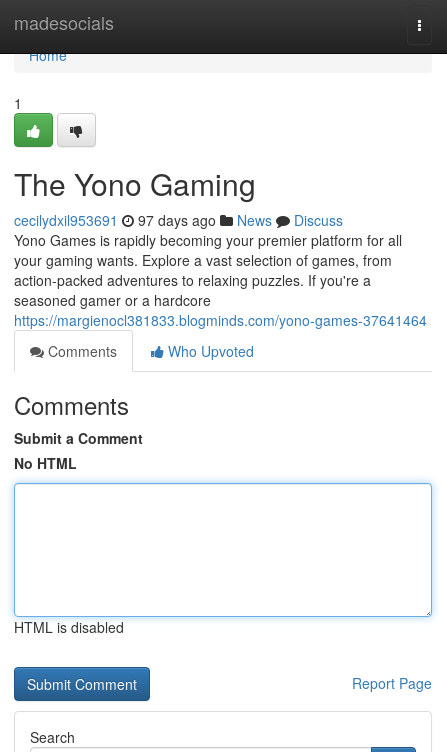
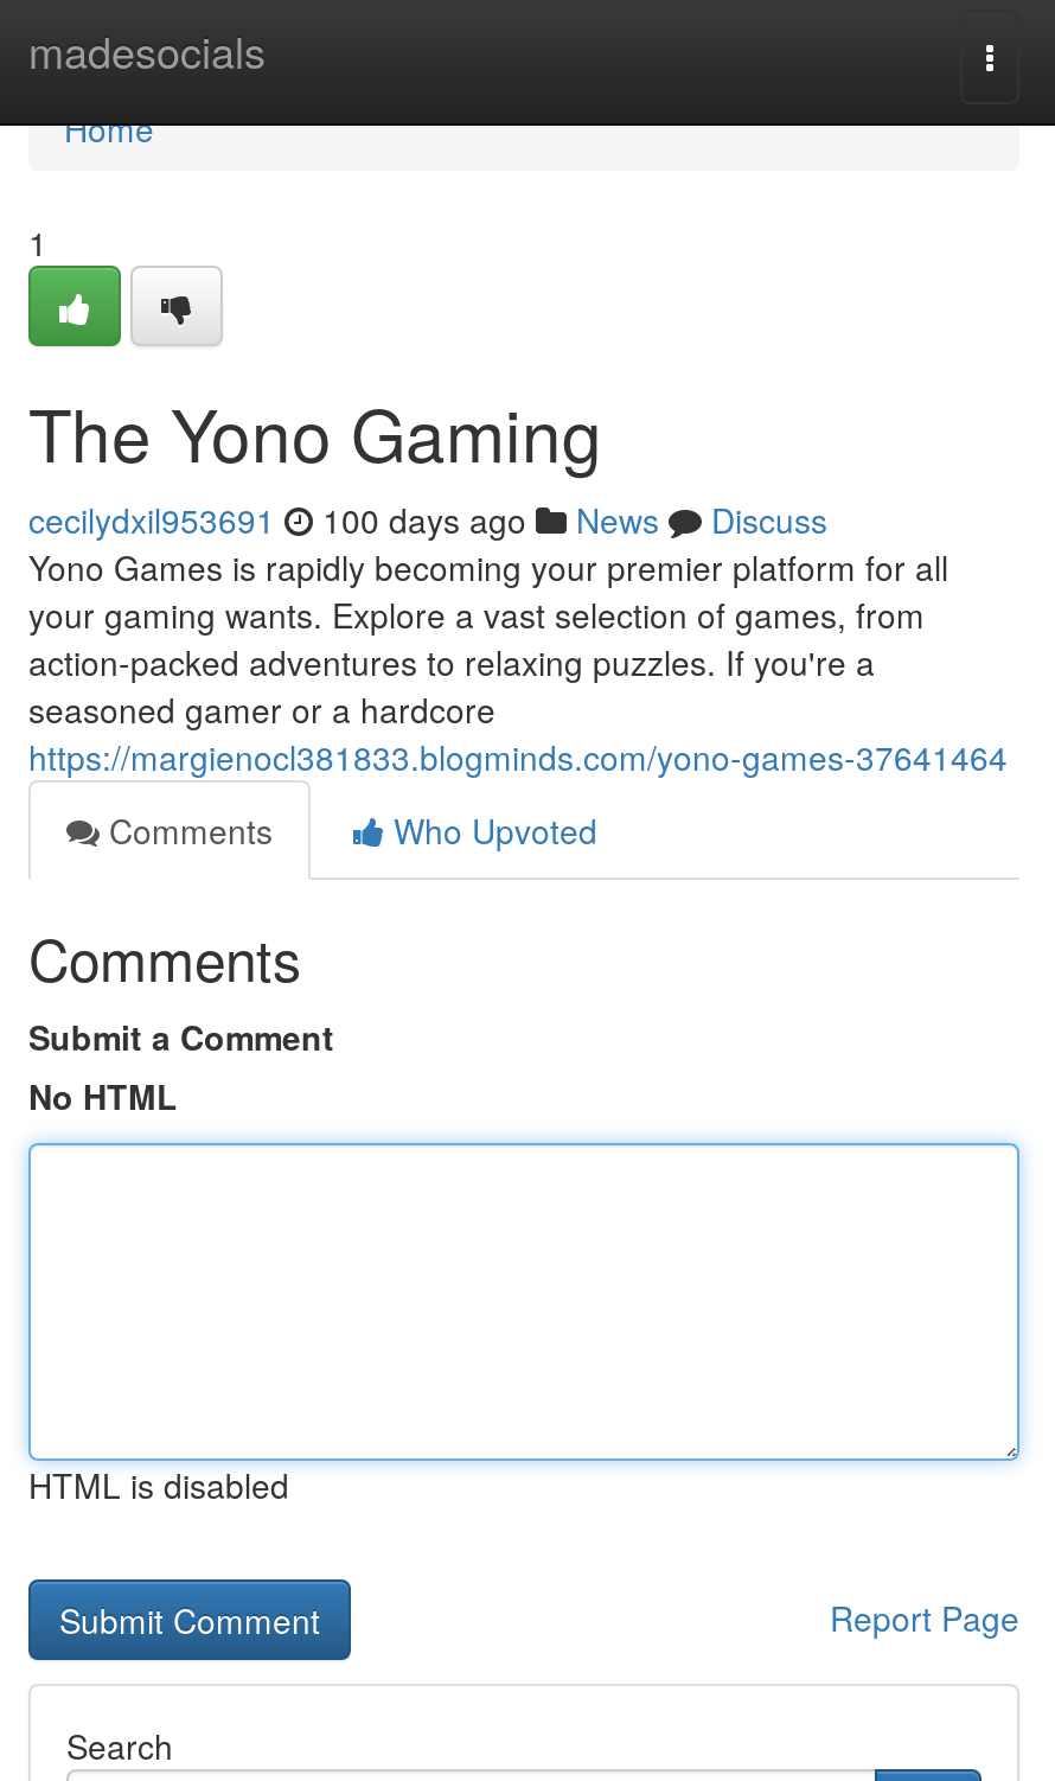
- cecilydxil953691 97 days ago News Discuss
+ cecilydxil953691 100 days ago News Discuss
